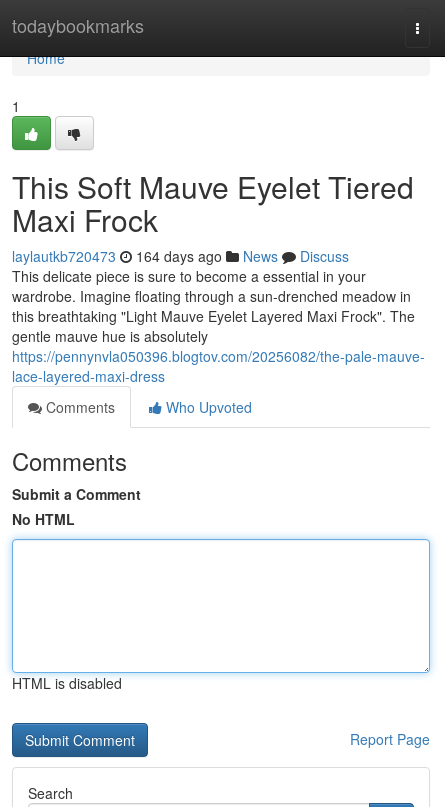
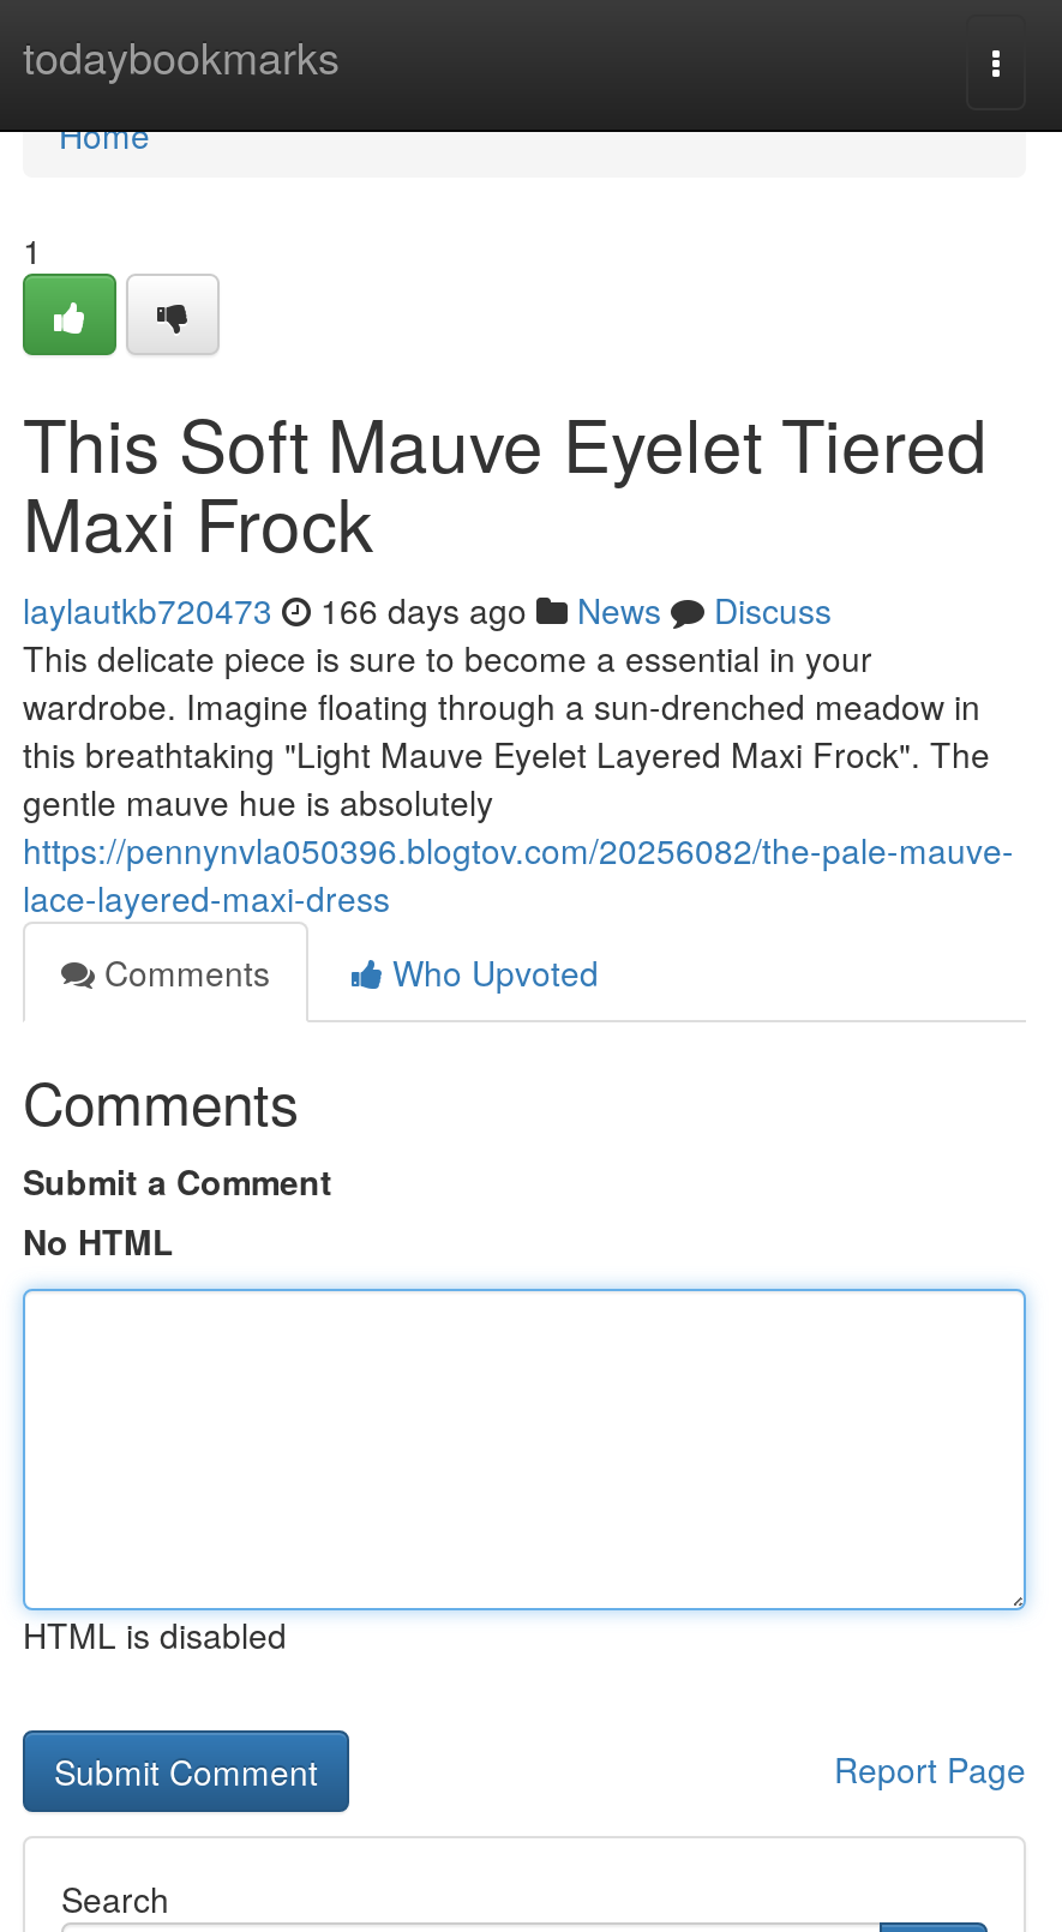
- laylautkb720473 164 days ago News Discuss
+ laylautkb720473 166 days ago News Discuss
